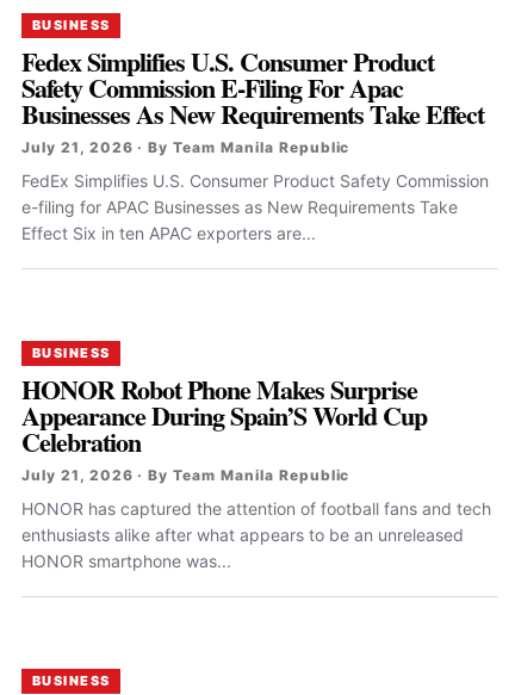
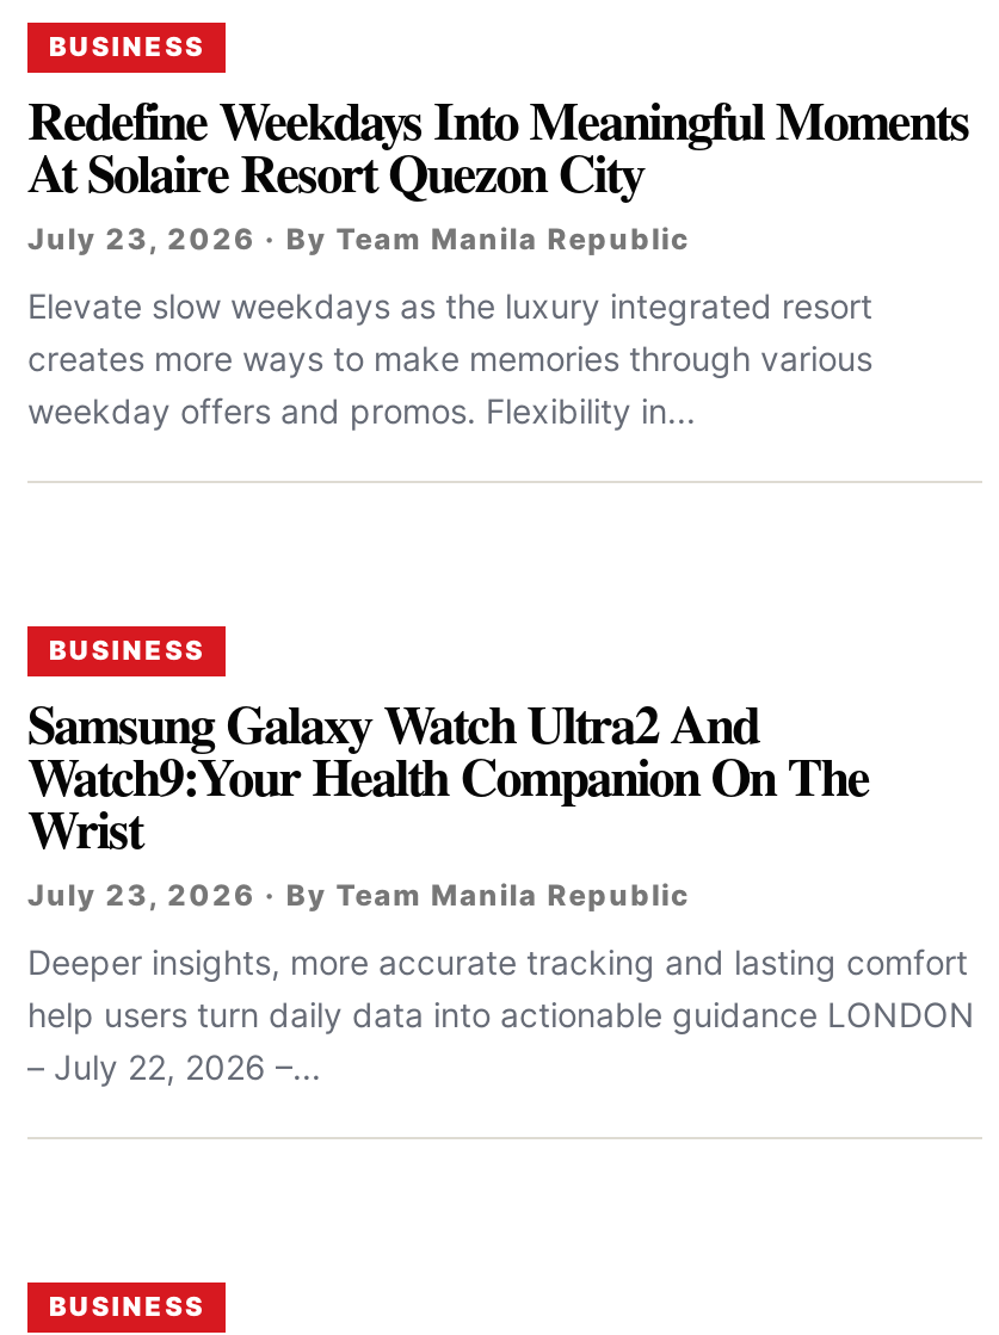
- Fedex Simplifies U.S. Consumer Product
- Safety Commission E-Filing For Apac
- Businesses As New Requirements Take Effect
- July 21, 2026 · By Team Manila Republic
+ Redefine Weekdays Into Meaningful Moments
+ At Solaire Resort Quezon City
+ July 23, 2026 · By Team Manila Republic

- FedEx Simplifies U.S. Consumer Product Safety Commission
- e-filing for APAC Businesses as New Requirements Take
- Effect Six in ten APAC exporters are...
+ Elevate slow weekdays as the luxury integrated resort
+ creates more ways to make memories through various
+ weekday offers and promos. Flexibility in...

- HONOR Robot Phone Makes Surprise
- Appearance During Spain’S World Cup
- Celebration
- July 21, 2026 · By Team Manila Republic
+ Samsung Galaxy Watch Ultra2 And
+ Watch9:Your Health Companion On The
+ Wrist
+ July 23, 2026 · By Team Manila Republic

- HONOR has captured the attention of football fans and tech
- enthusiasts alike after what appears to be an unreleased
- HONOR smartphone was...
+ Deeper insights, more accurate tracking and lasting comfort
+ help users turn daily data into actionable guidance LONDON
+ – July 22, 2026 –...
